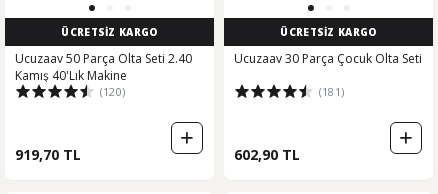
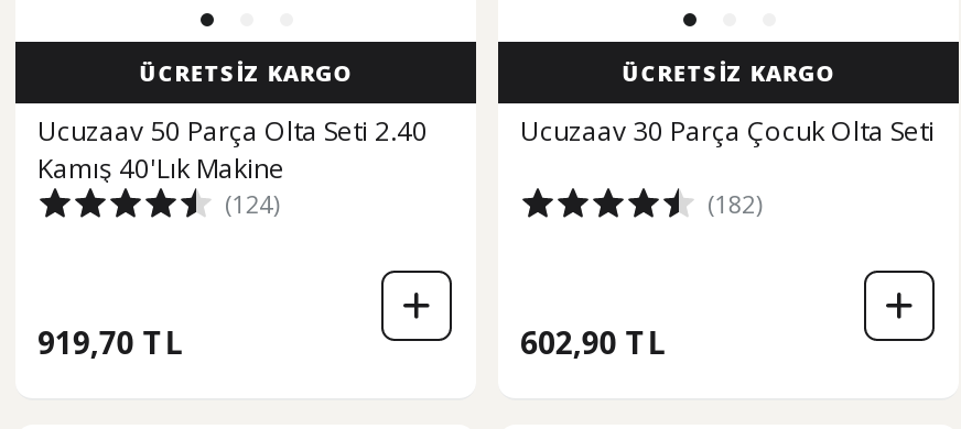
- (120)
+ (124)

- (181)
+ (182)
